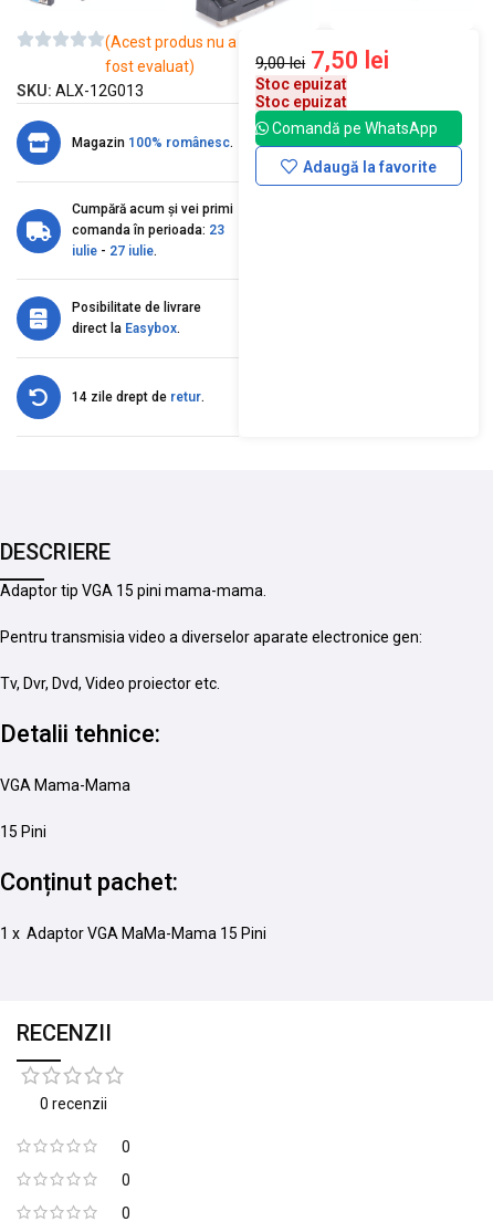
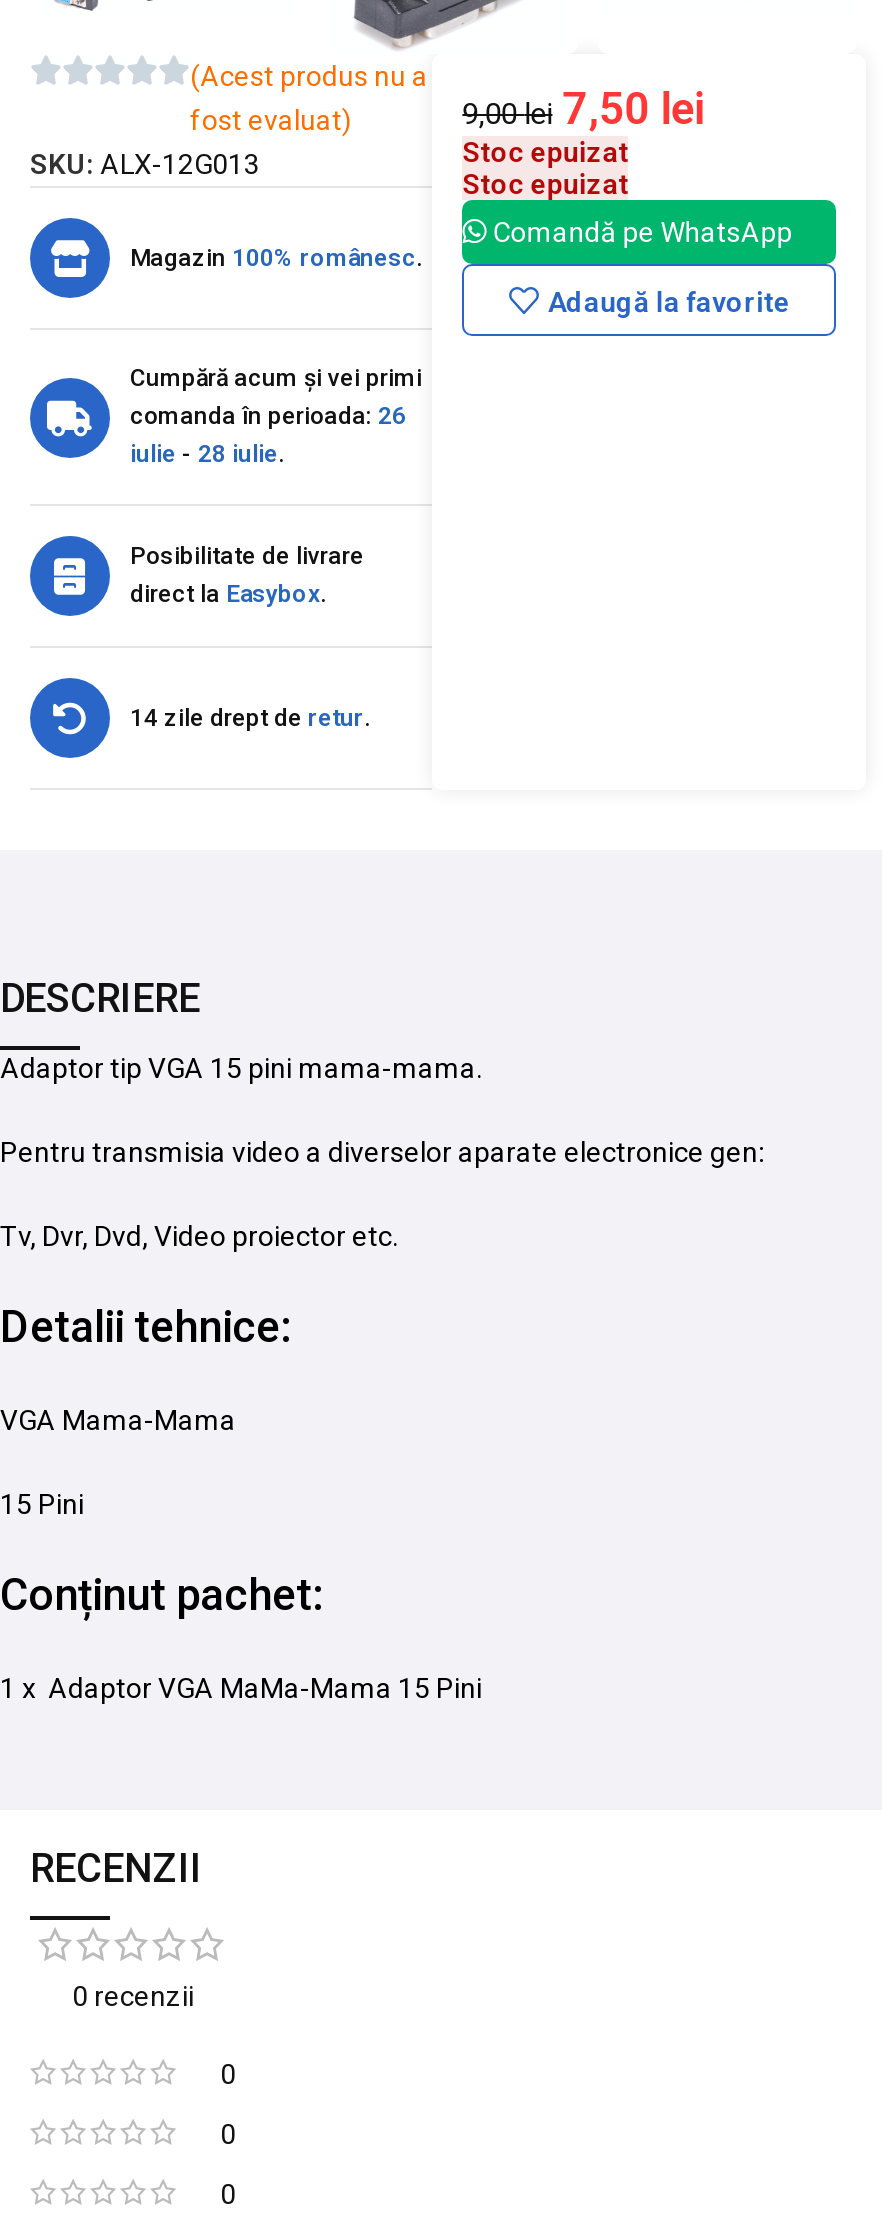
- comanda în perioada: 23
+ comanda în perioada: 26

- iulie - 27 iulie.
+ iulie - 28 iulie.
